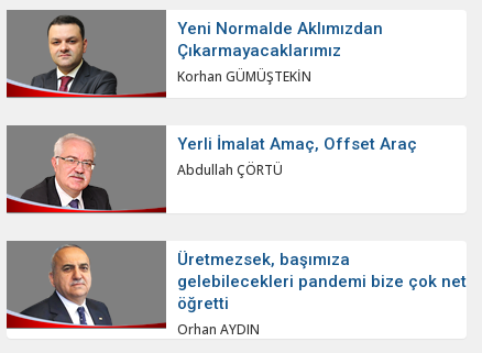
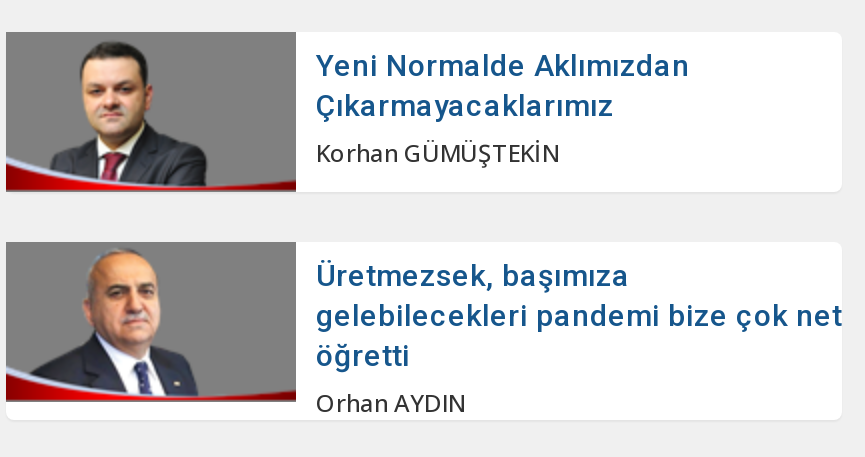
- [image]

- Yerli İmalat Amaç, Offset Araç
- Abdullah ÇÖRTÜ
